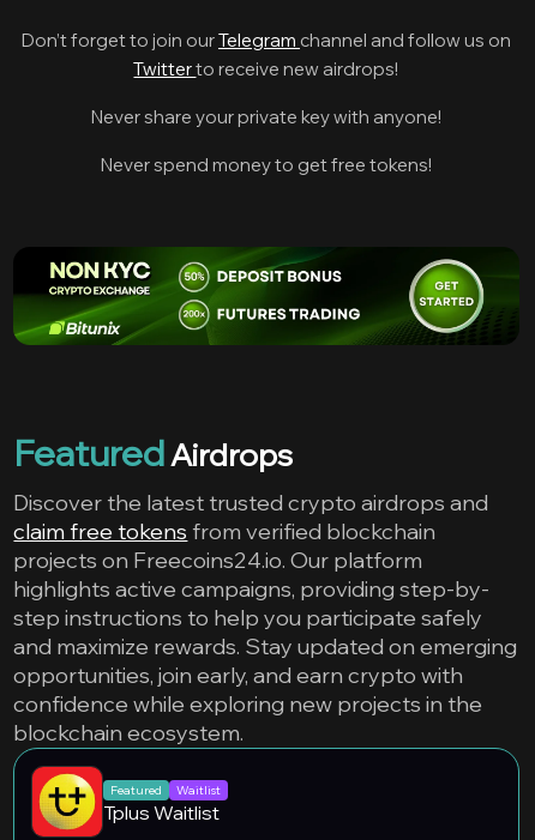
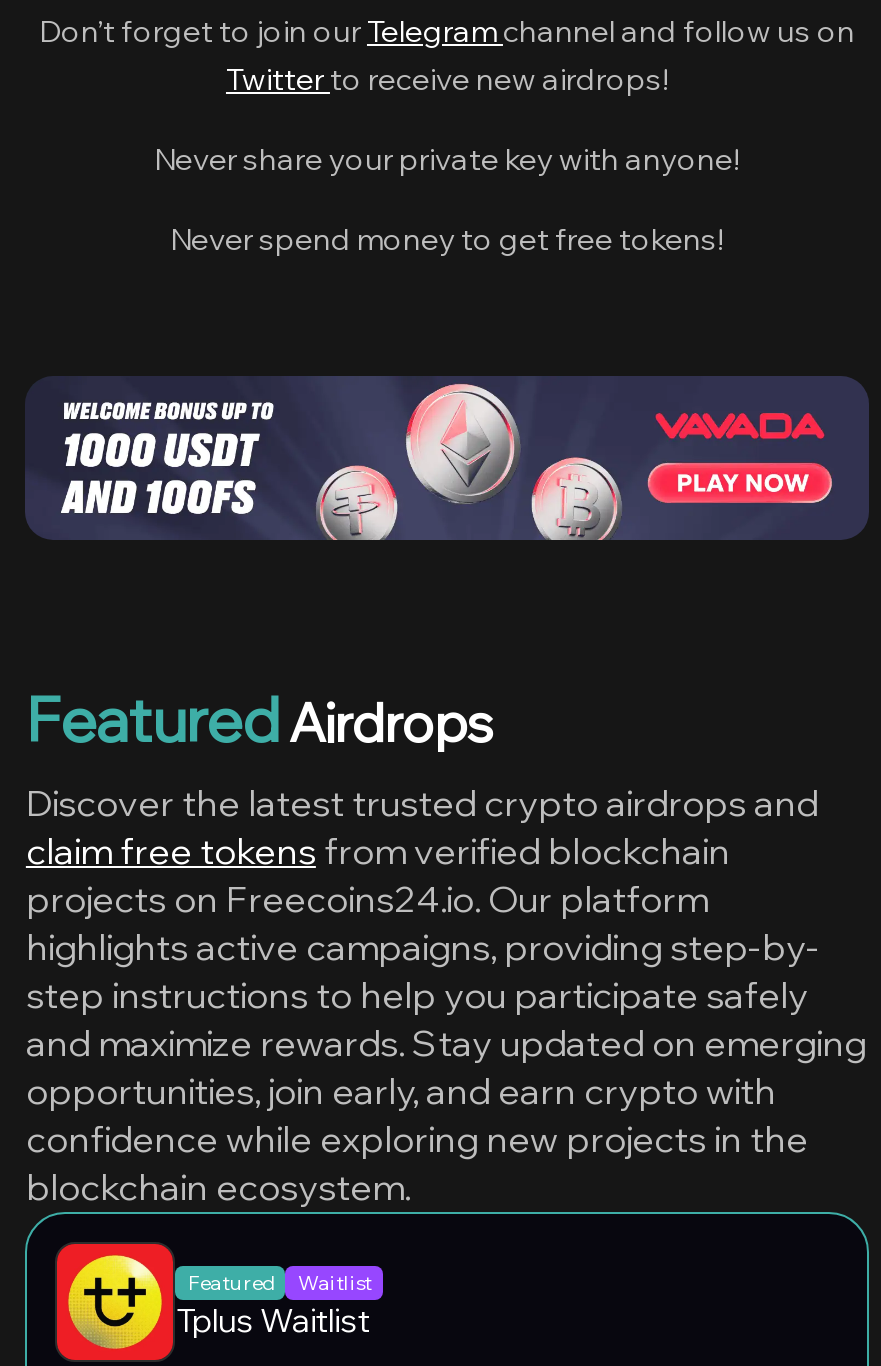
- [image]
+ [image]
